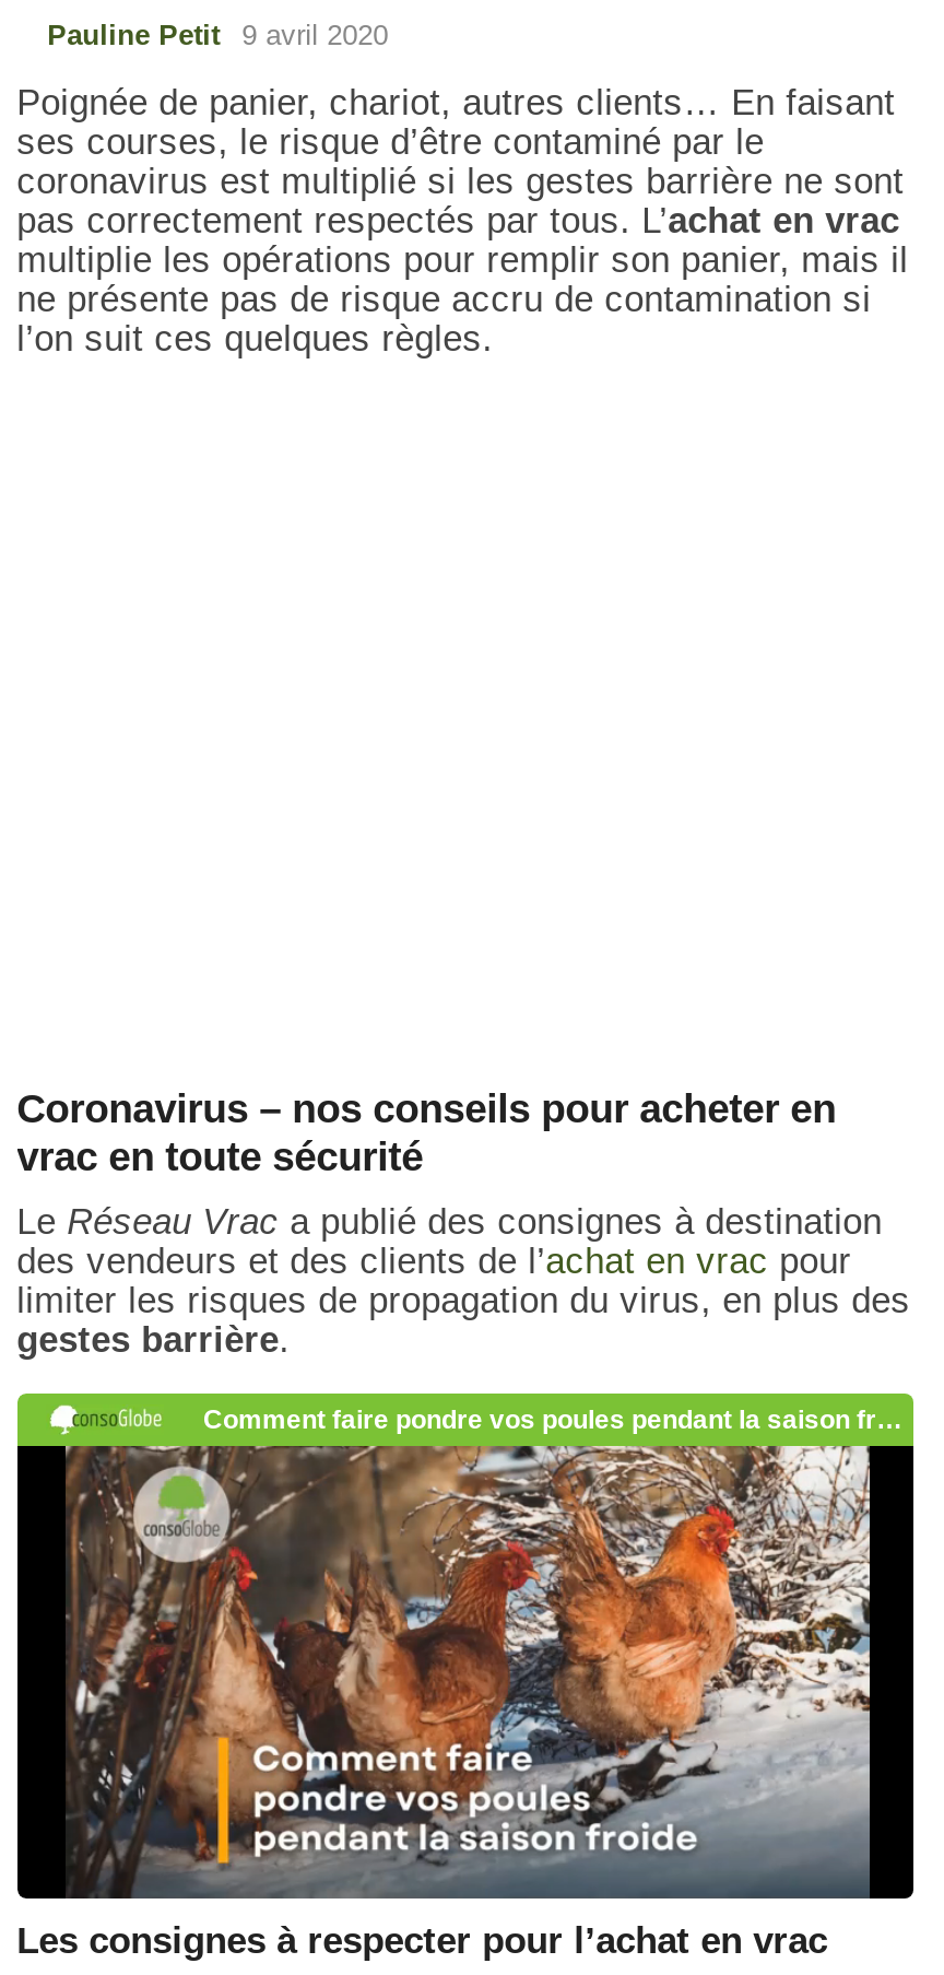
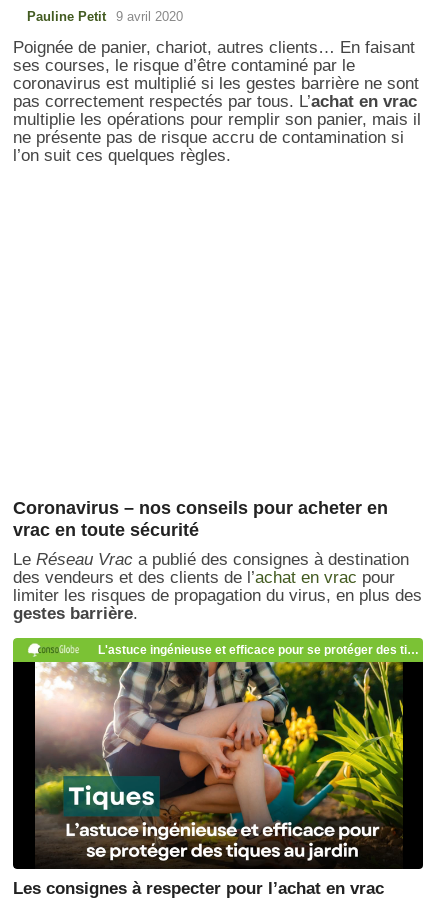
- [image]
+ [image]
